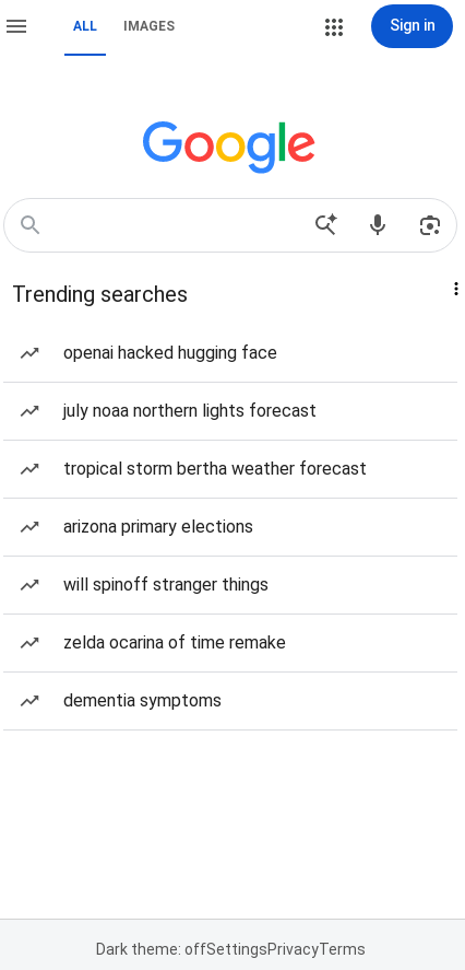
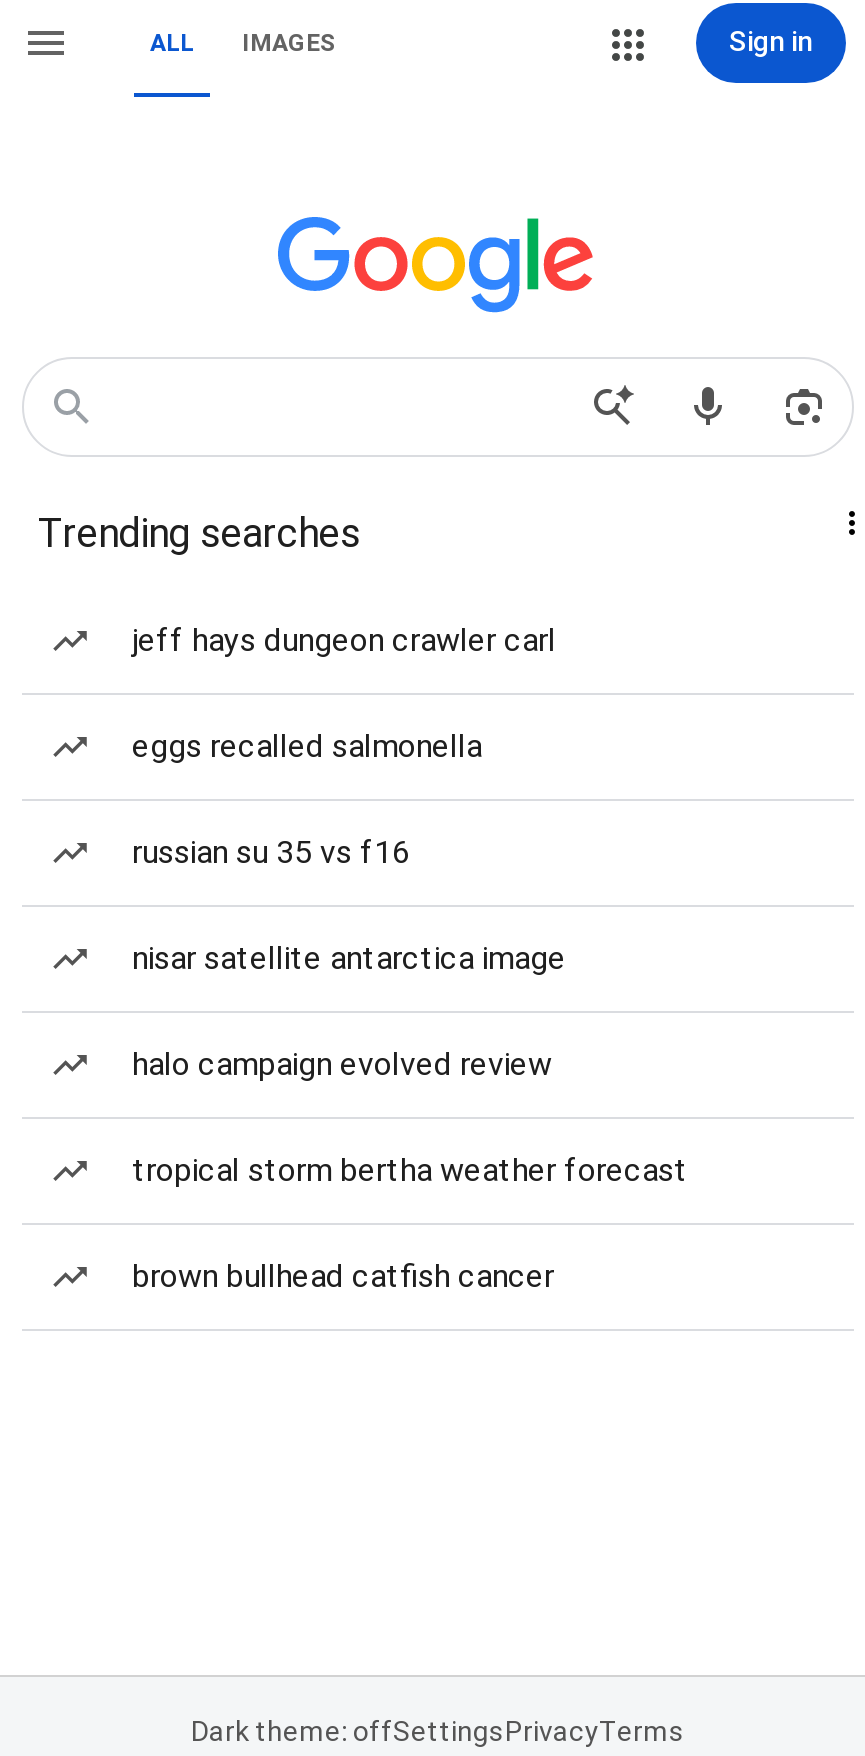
- openai hacked hugging face
- july noaa northern lights forecast
+ jeff hays dungeon crawler carl
+ eggs recalled salmonella
+ russian su 35 vs f16
+ nisar satellite antarctica image
+ halo campaign evolved review

moved down: tropical storm bertha weather forecast

- arizona primary elections
- will spinoff stranger things
- zelda ocarina of time remake
- dementia symptoms
+ brown bullhead catfish cancer
